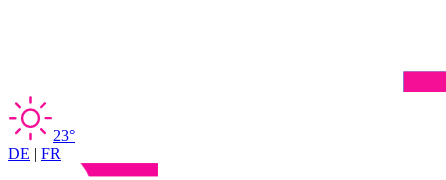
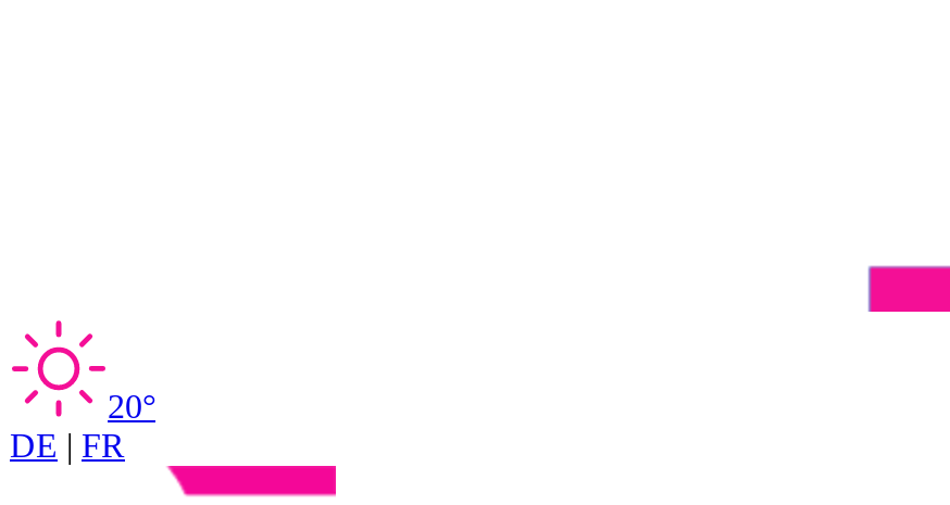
- 23°
+ 20°
